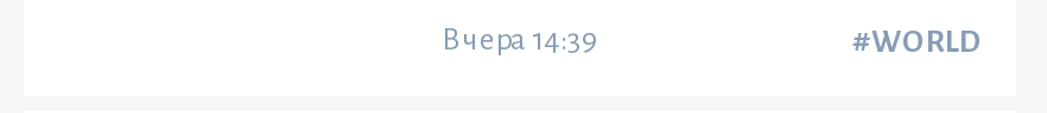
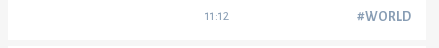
- Вчера 14:39
+ 11:12
